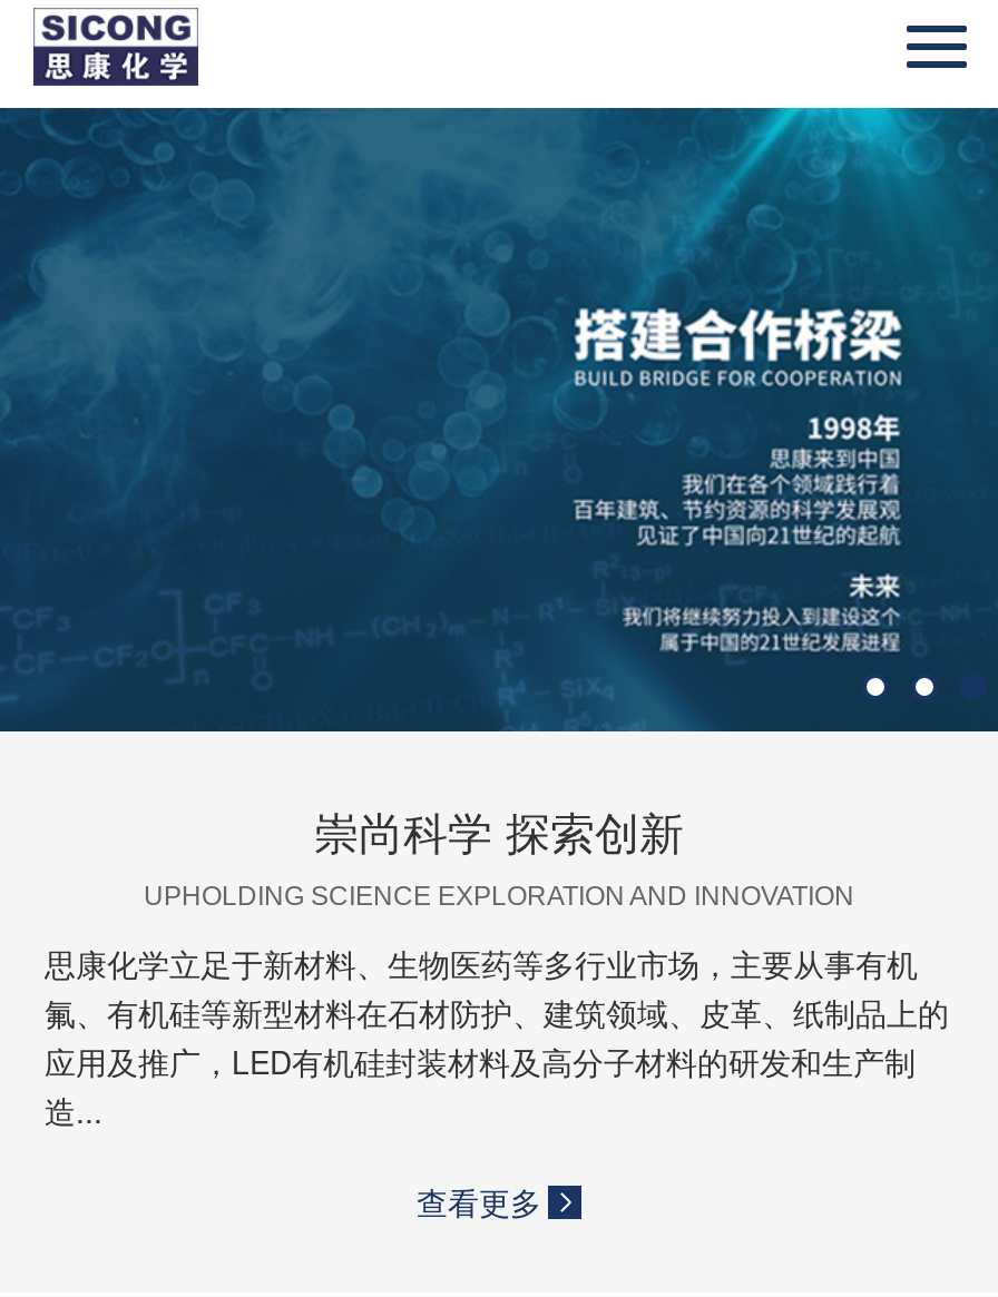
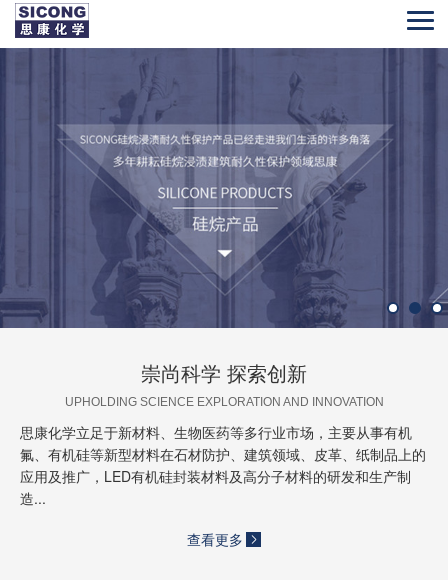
- [image]
+ [image]
